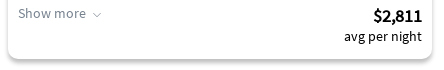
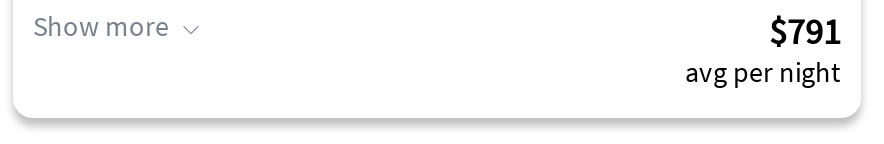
- $2,811
+ $791
